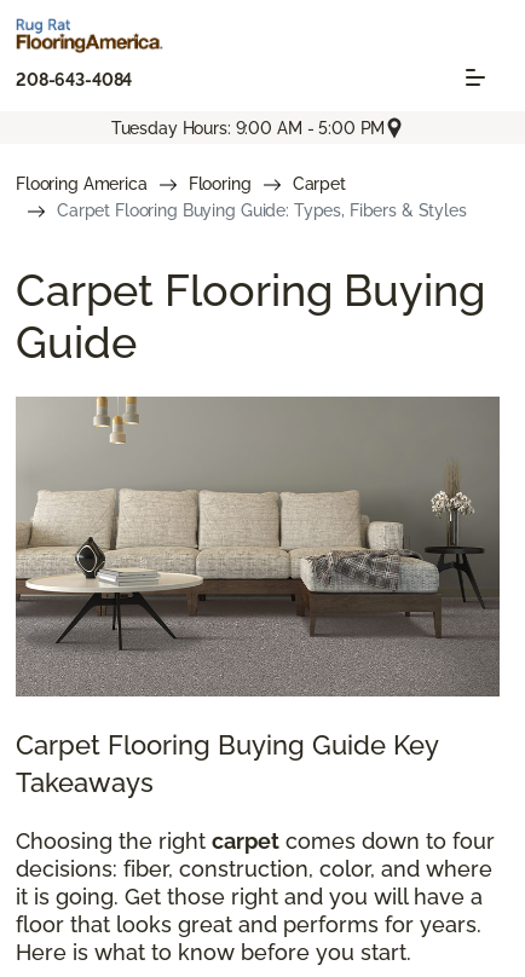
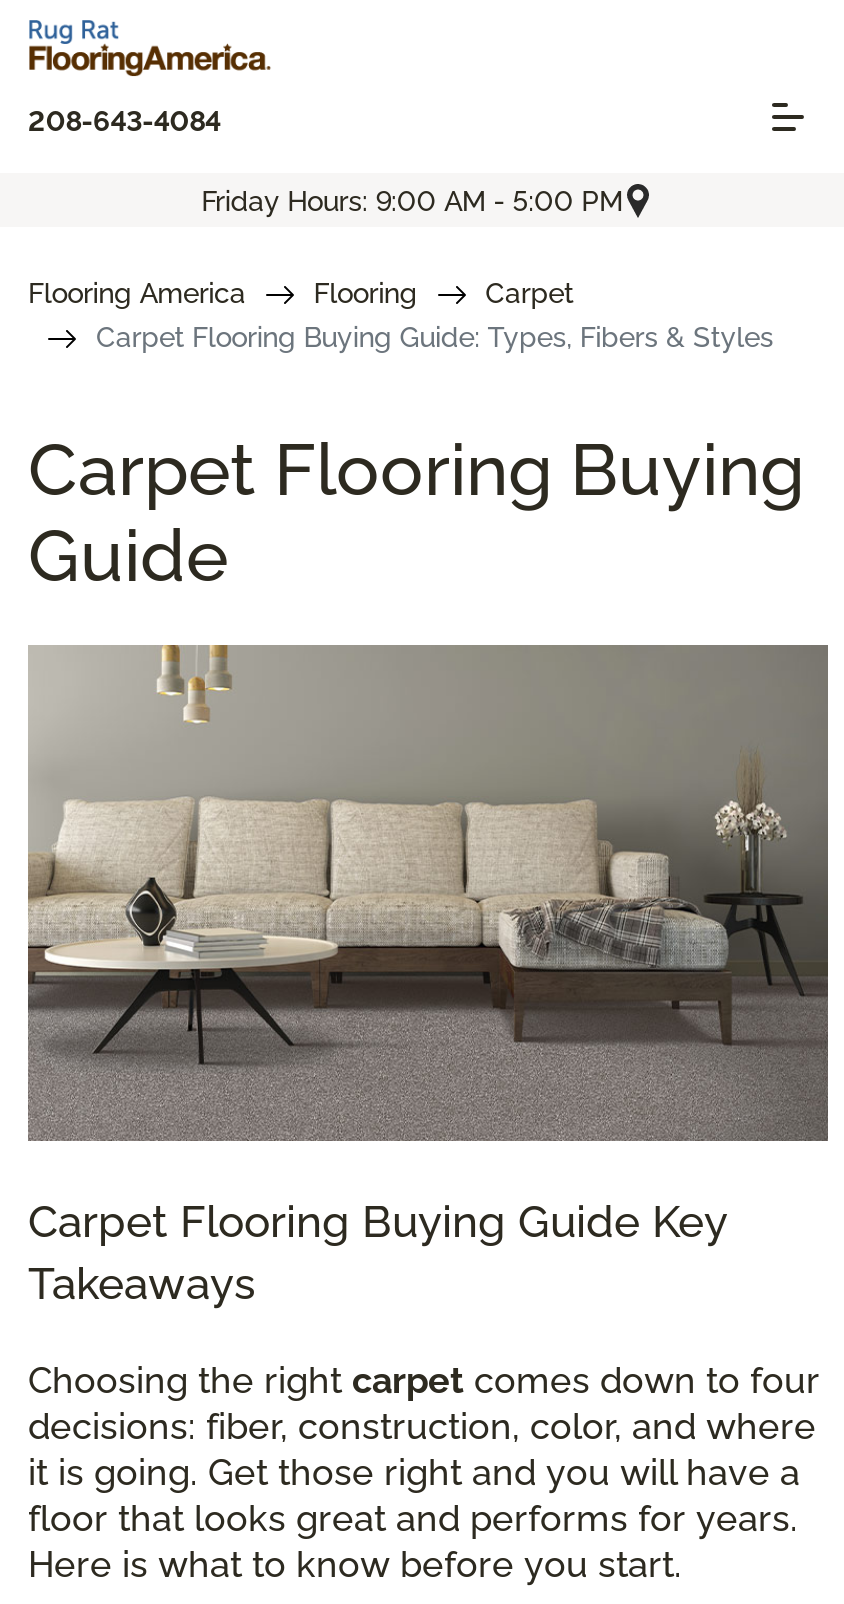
- Tuesday Hours: 9:00 AM - 5:00 PM
+ Friday Hours: 9:00 AM - 5:00 PM
